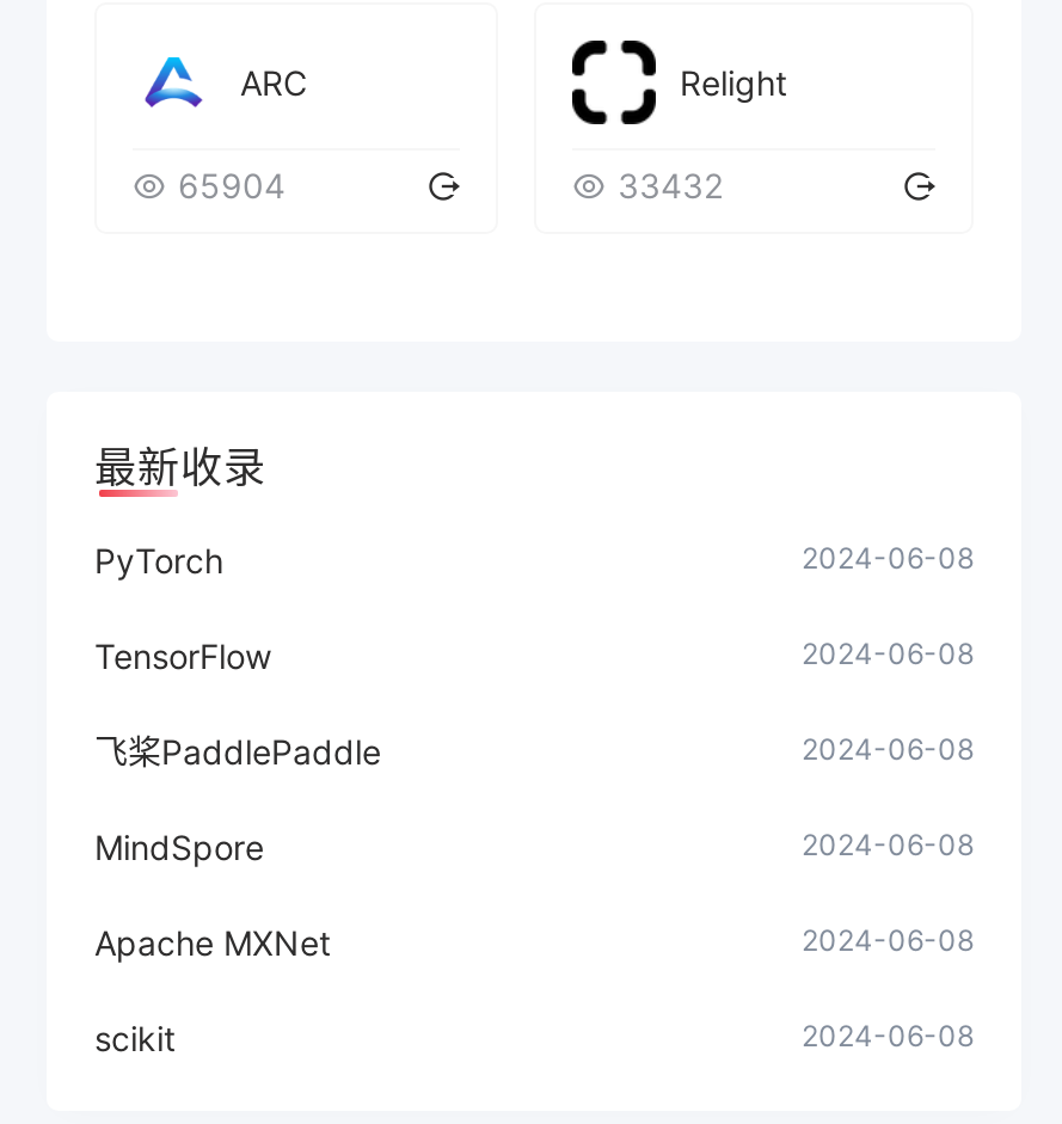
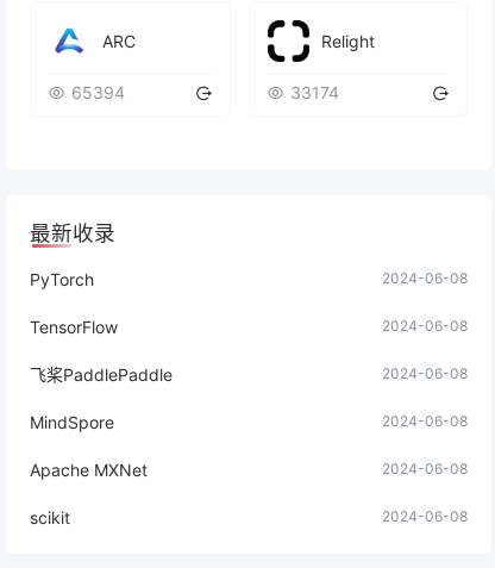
- 65904
+ 65394

- 33432
+ 33174
